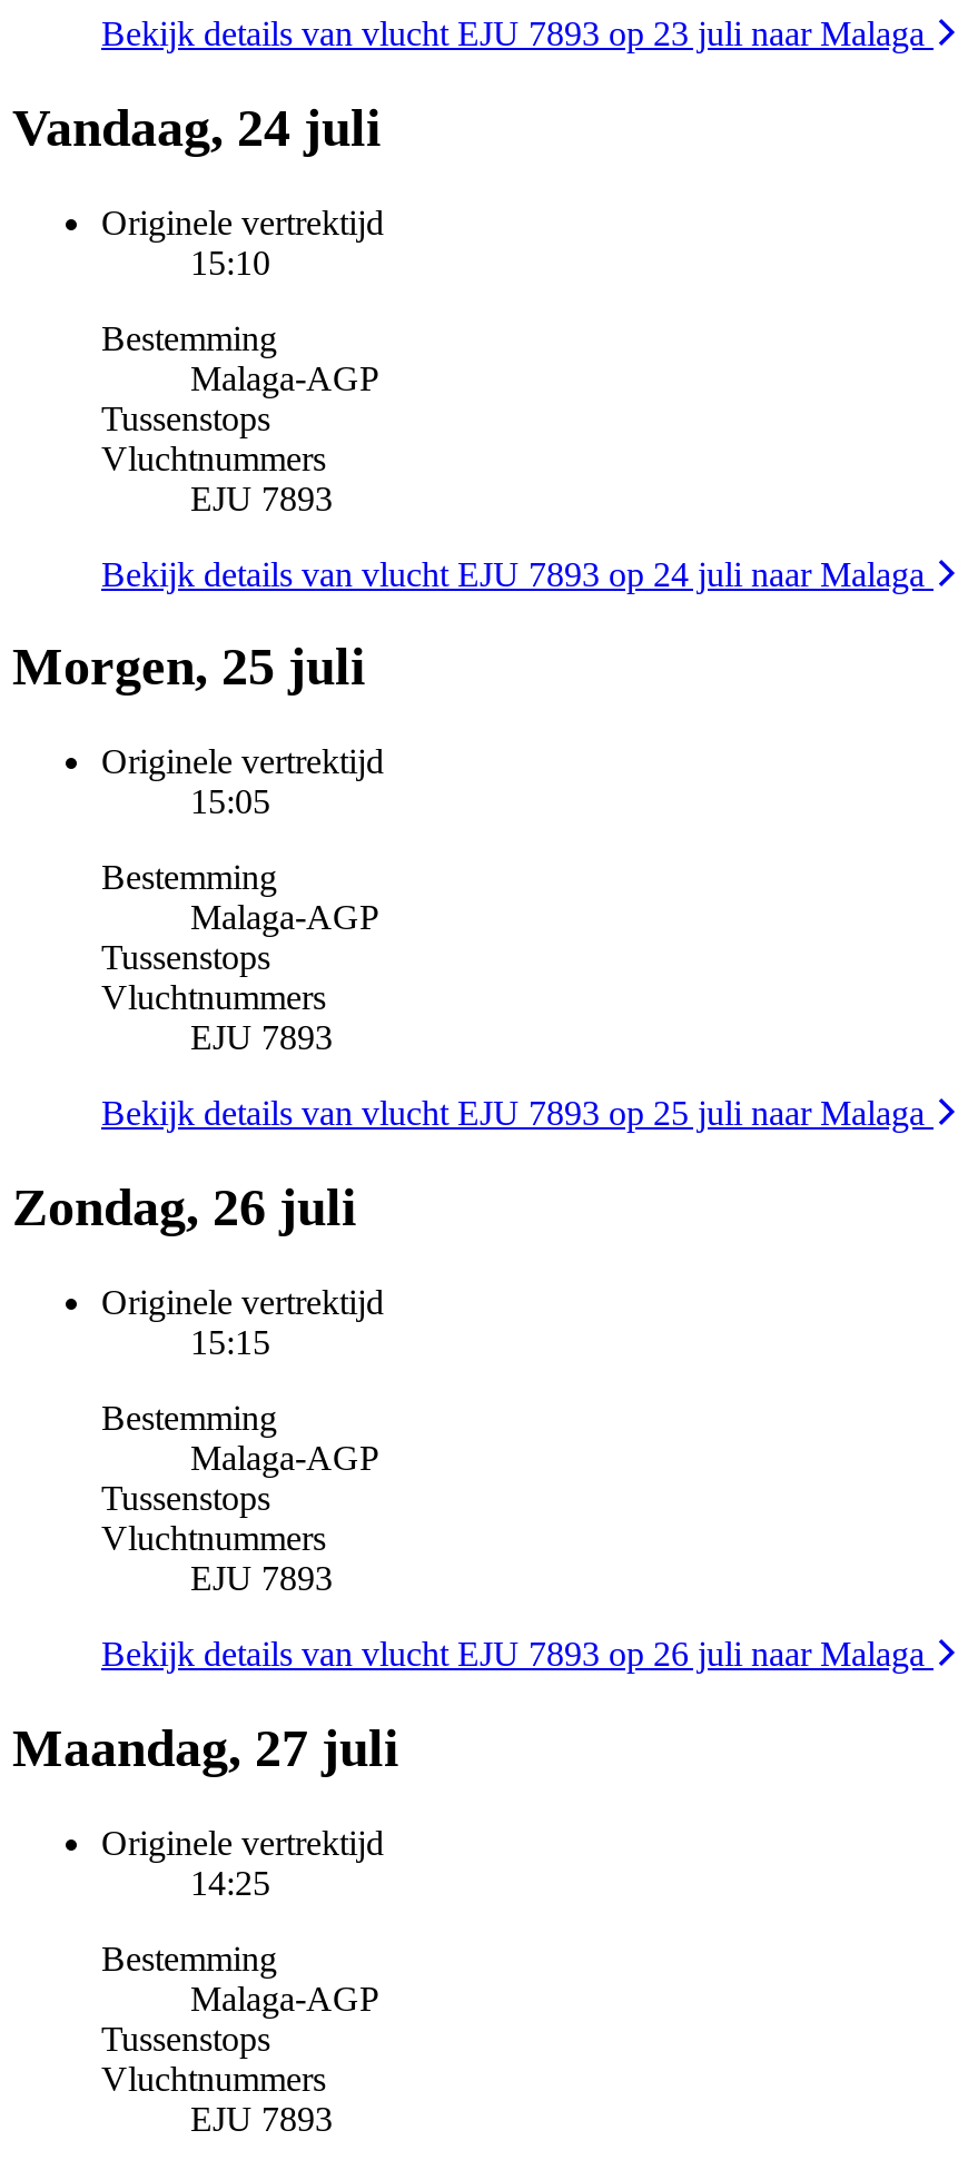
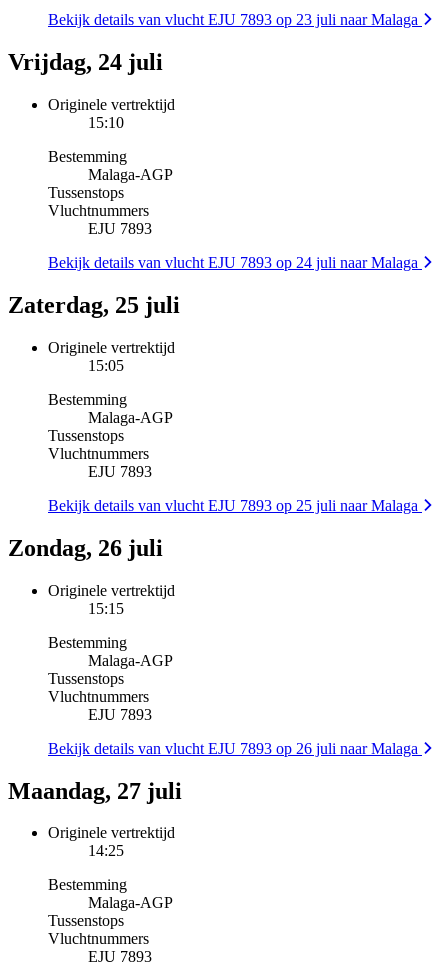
- Vandaag, 24 juli
+ Vrijdag, 24 juli

- Morgen, 25 juli
+ Zaterdag, 25 juli
